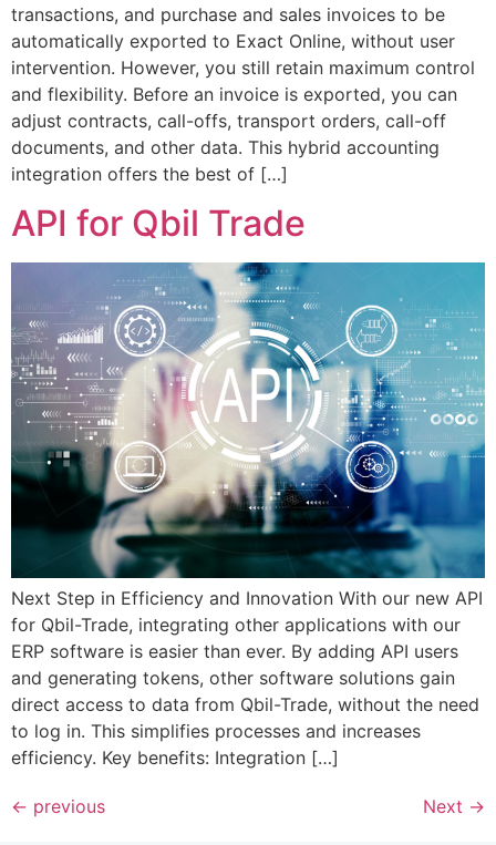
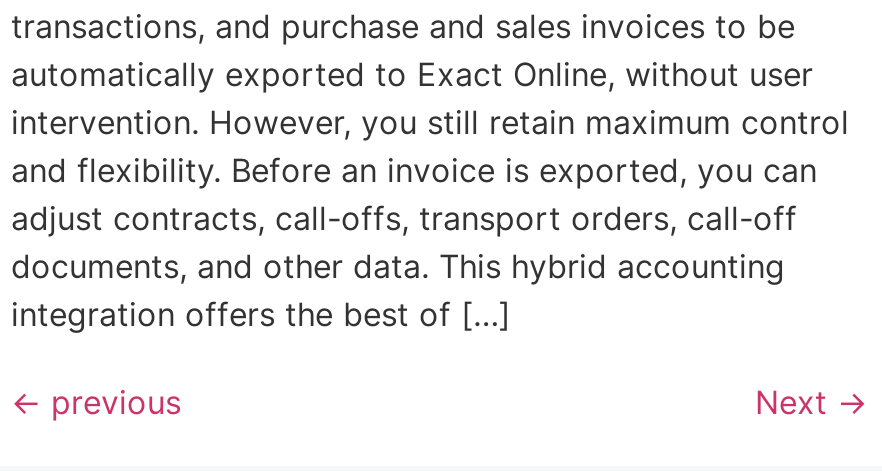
- API for Qbil Trade

- [image]
- Next Step in Efficiency and Innovation With our new API
- for Qbil-Trade, integrating other applications with our
- ERP software is easier than ever. By adding API users
- and generating tokens, other software solutions gain
- direct access to data from Qbil-Trade, without the need
- to log in. This simplifies processes and increases
- efficiency. Key benefits: Integration […]
